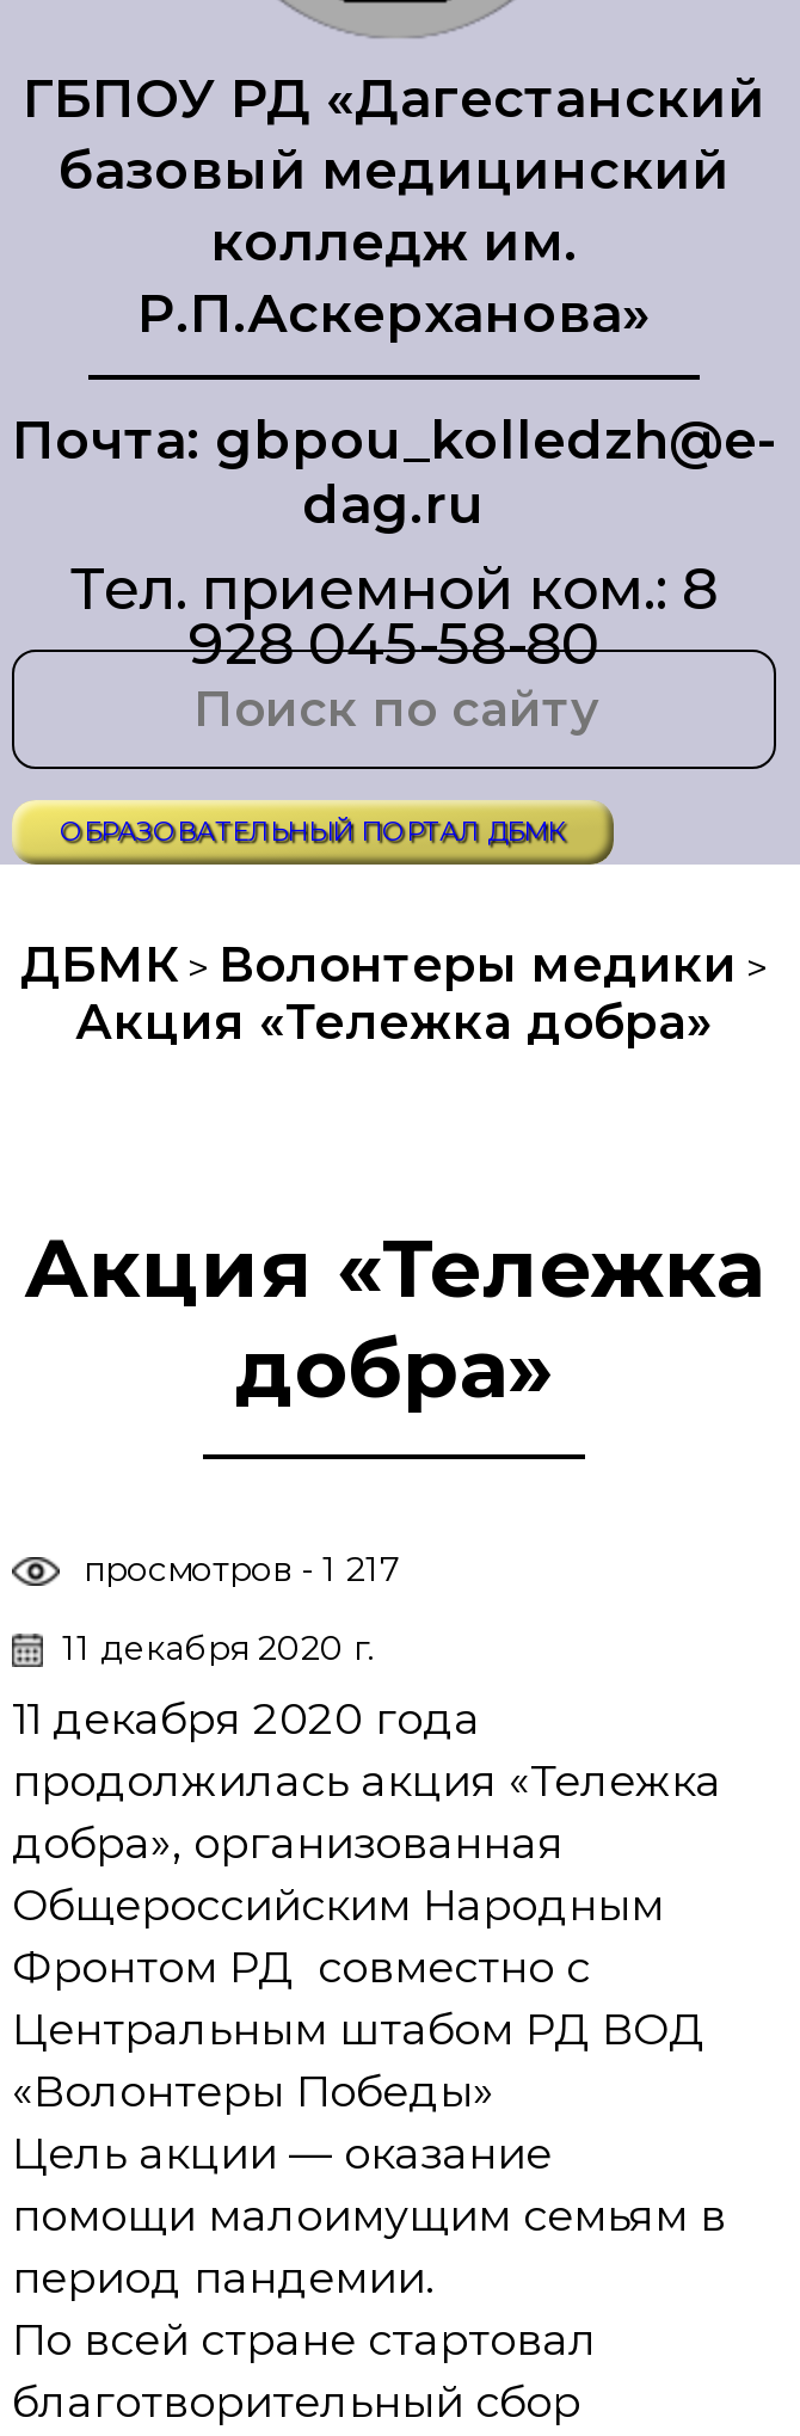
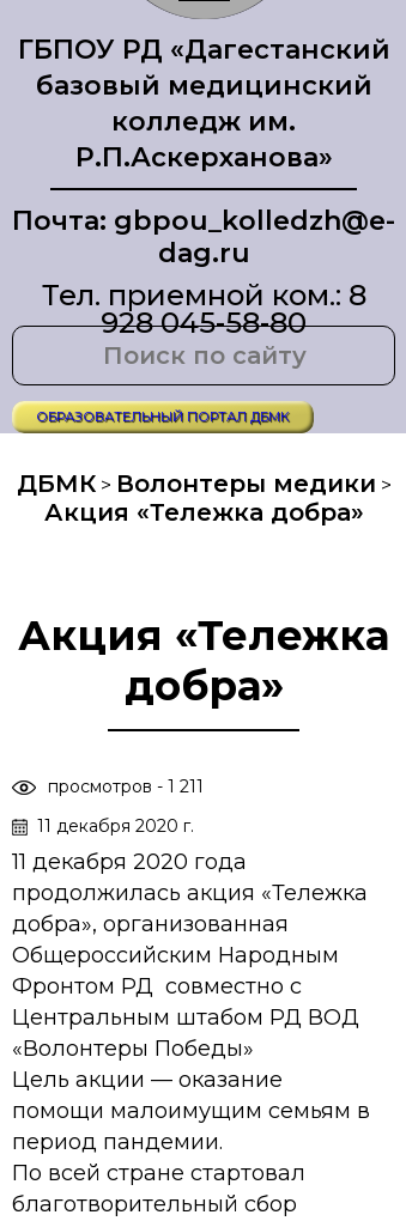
- просмотров - 1 217
+ просмотров - 1 211
